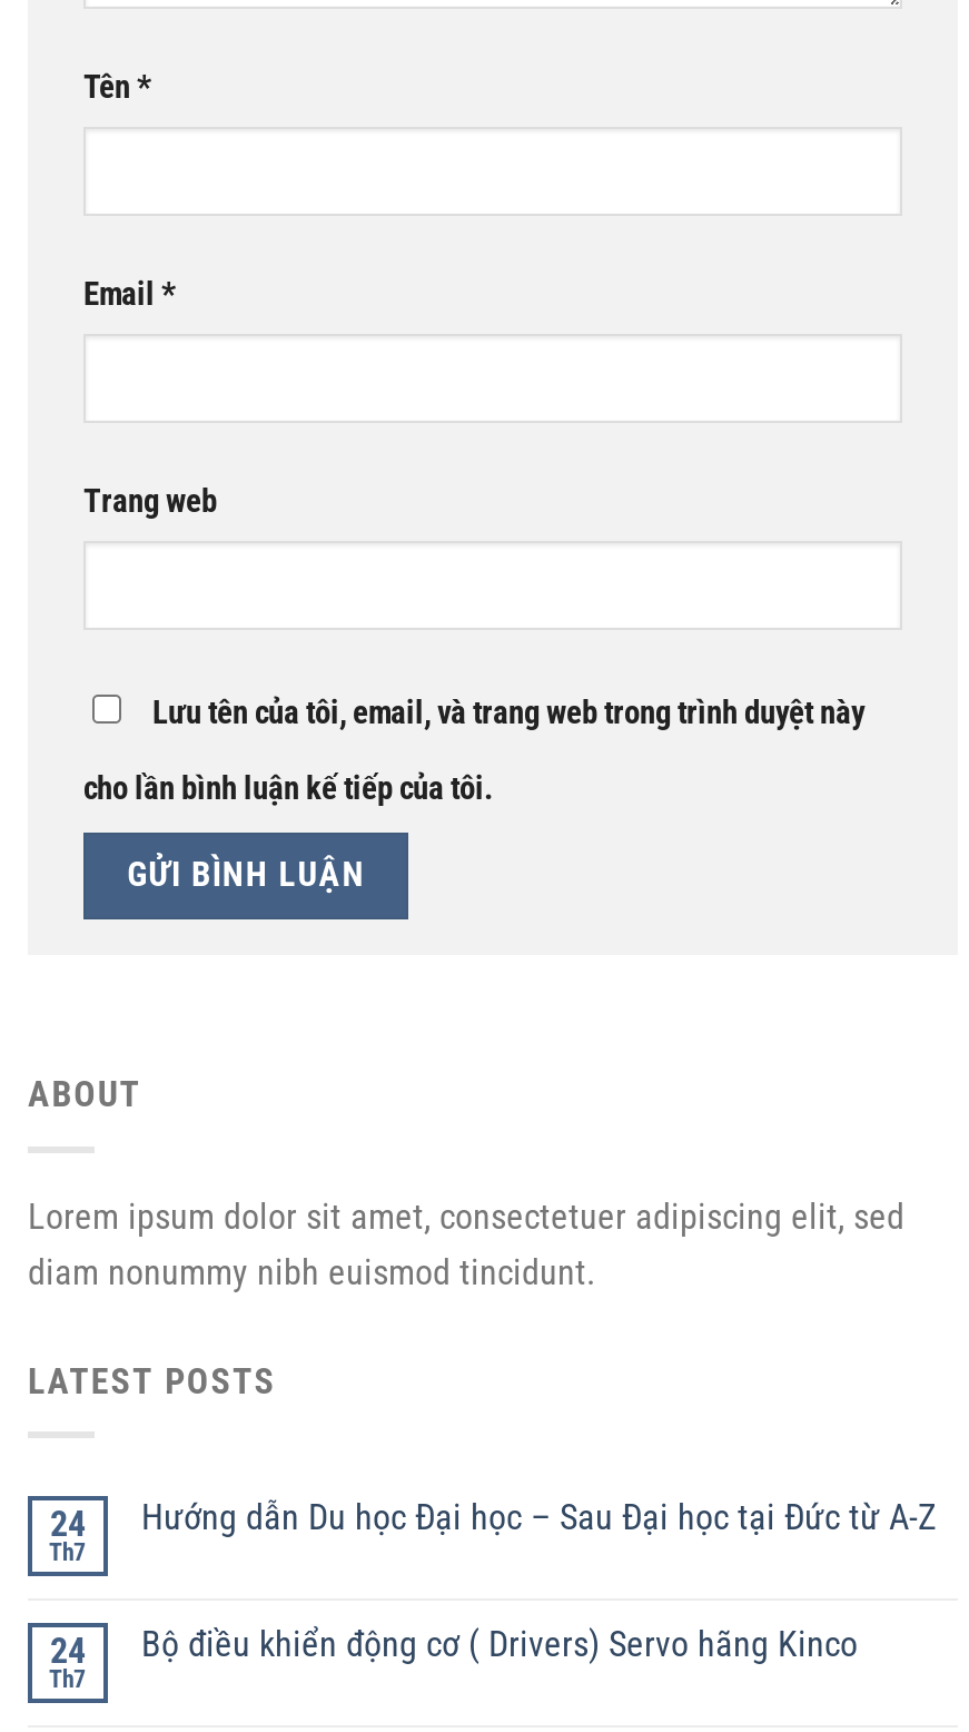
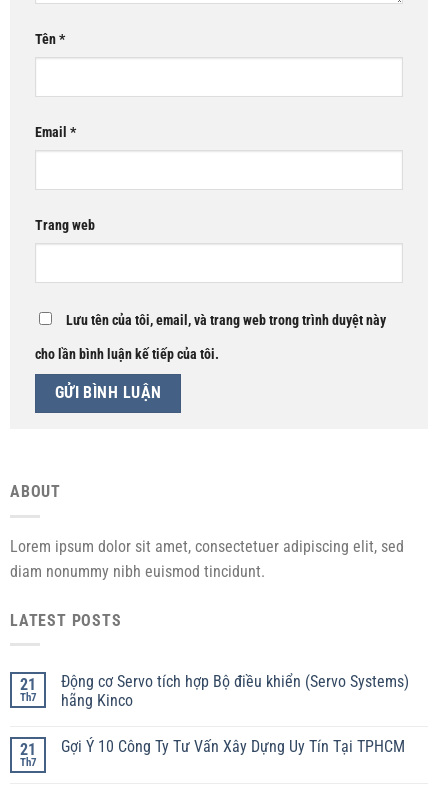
- 24
+ 21

- Hướng dẫn Du học Đại học – Sau Đại học tại Đức từ A-Z
+ Động cơ Servo tích hợp Bộ điều khiển (Servo Systems)
+ hãng Kinco

- 24
+ 21

- Bộ điều khiển động cơ ( Drivers) Servo hãng Kinco
+ Gợi Ý 10 Công Ty Tư Vấn Xây Dựng Uy Tín Tại TPHCM
